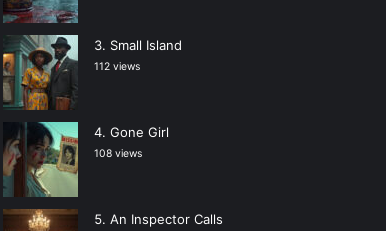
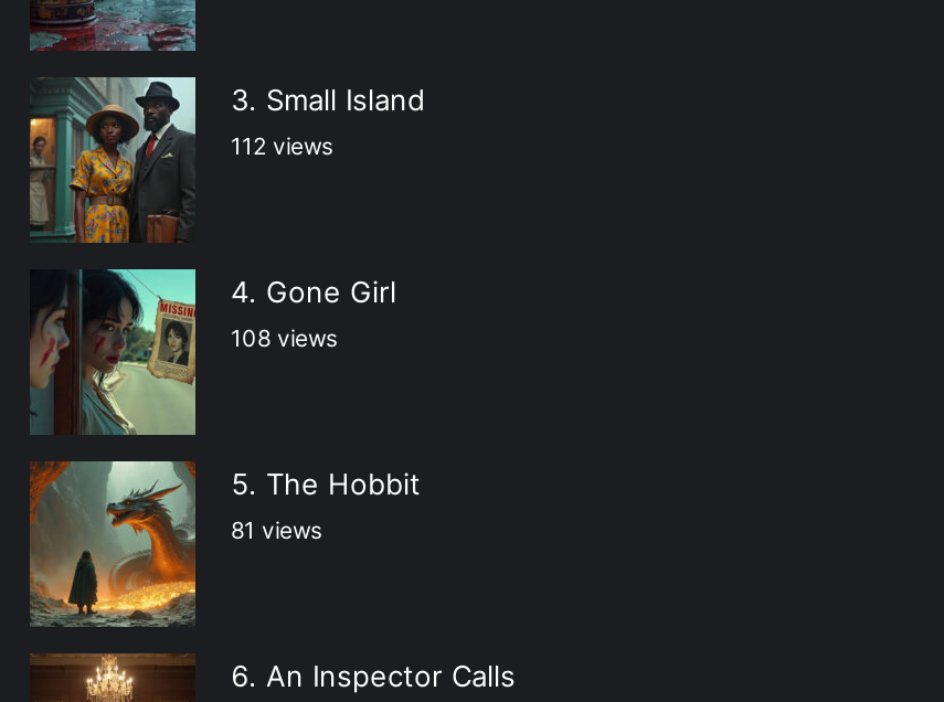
+ [image]
+ The Hobbit
+ 81 views
